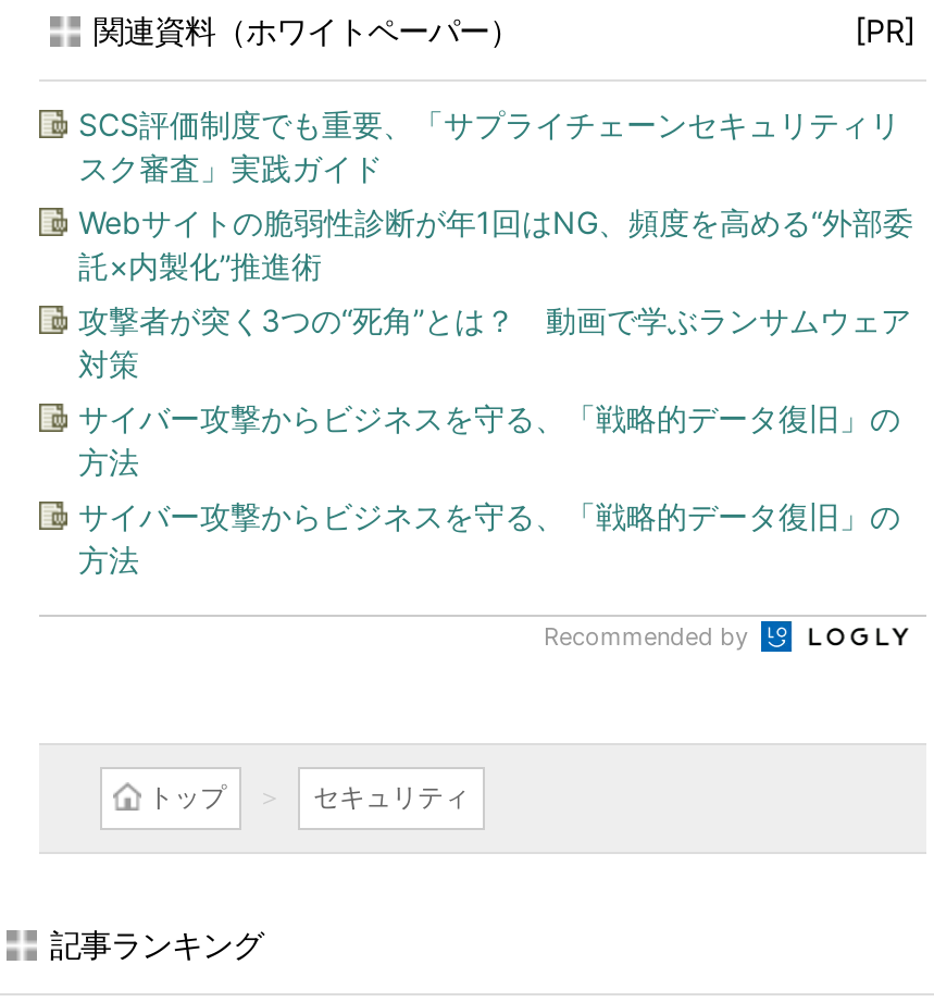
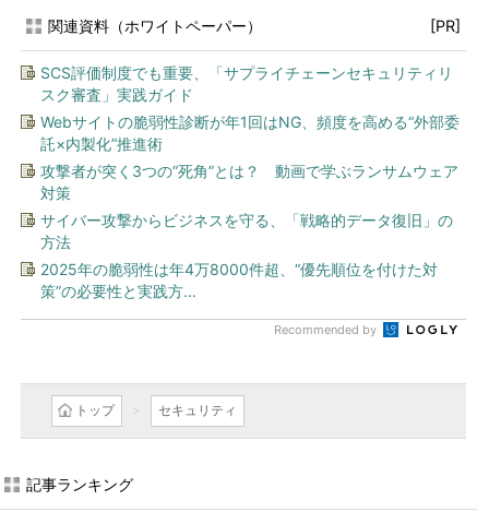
- サイバー攻撃からビジネスを守る、「戦略的データ復旧」の
- 方法
+ 2025年の脆弱性は年4万8000件超、“優先順位を付けた対
+ 策”の必要性と実践方...
